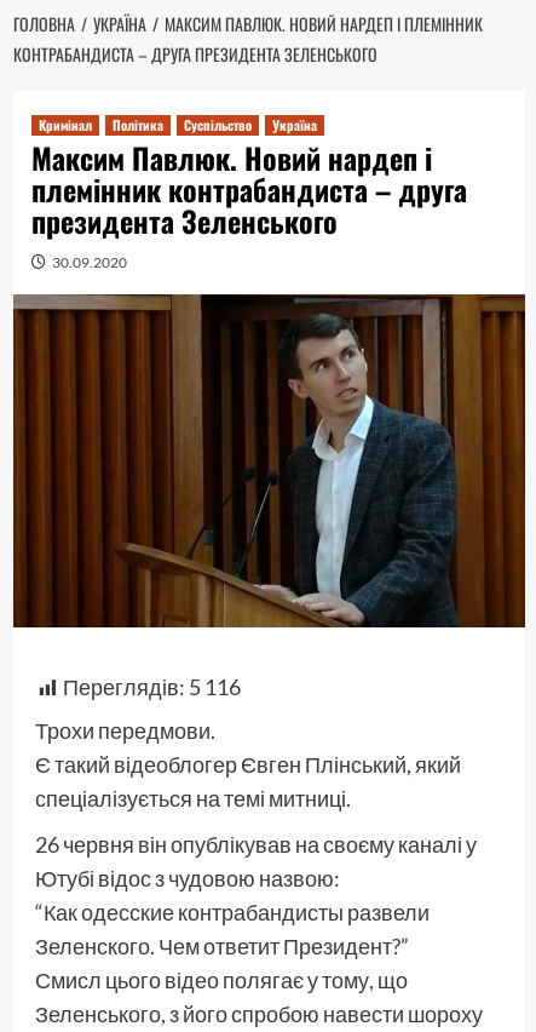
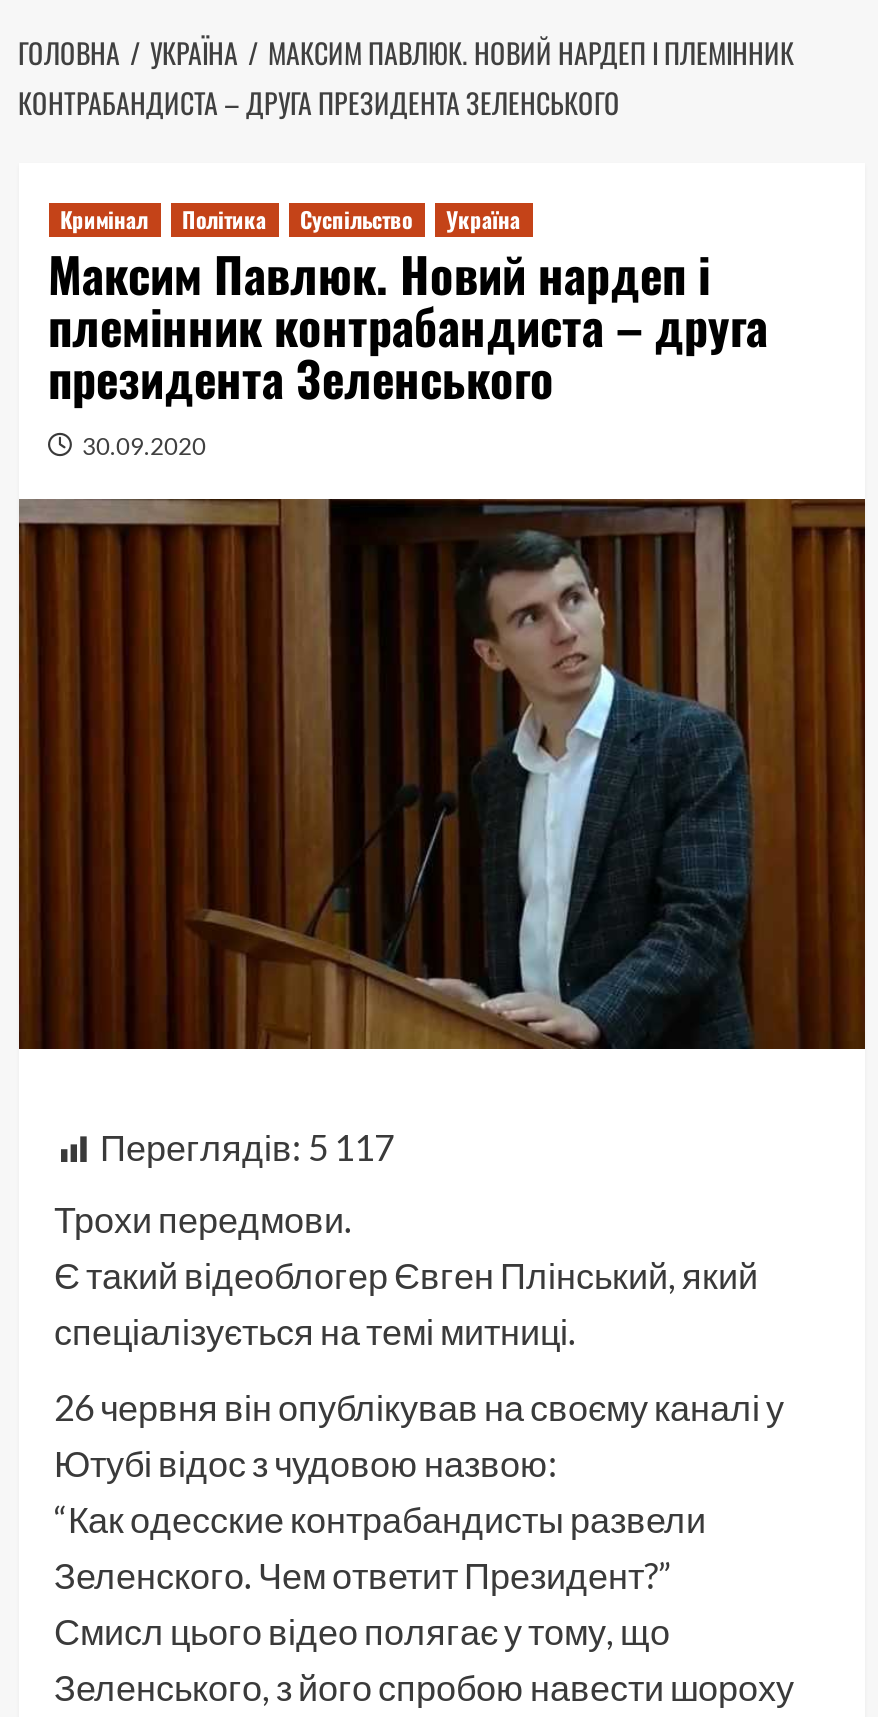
- Переглядів: 5 116
+ Переглядів: 5 117
